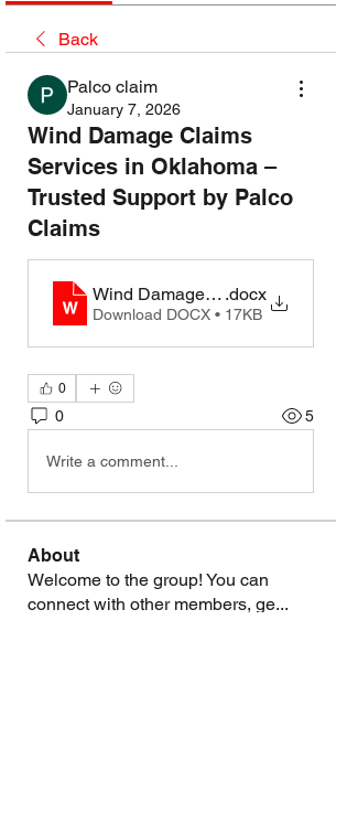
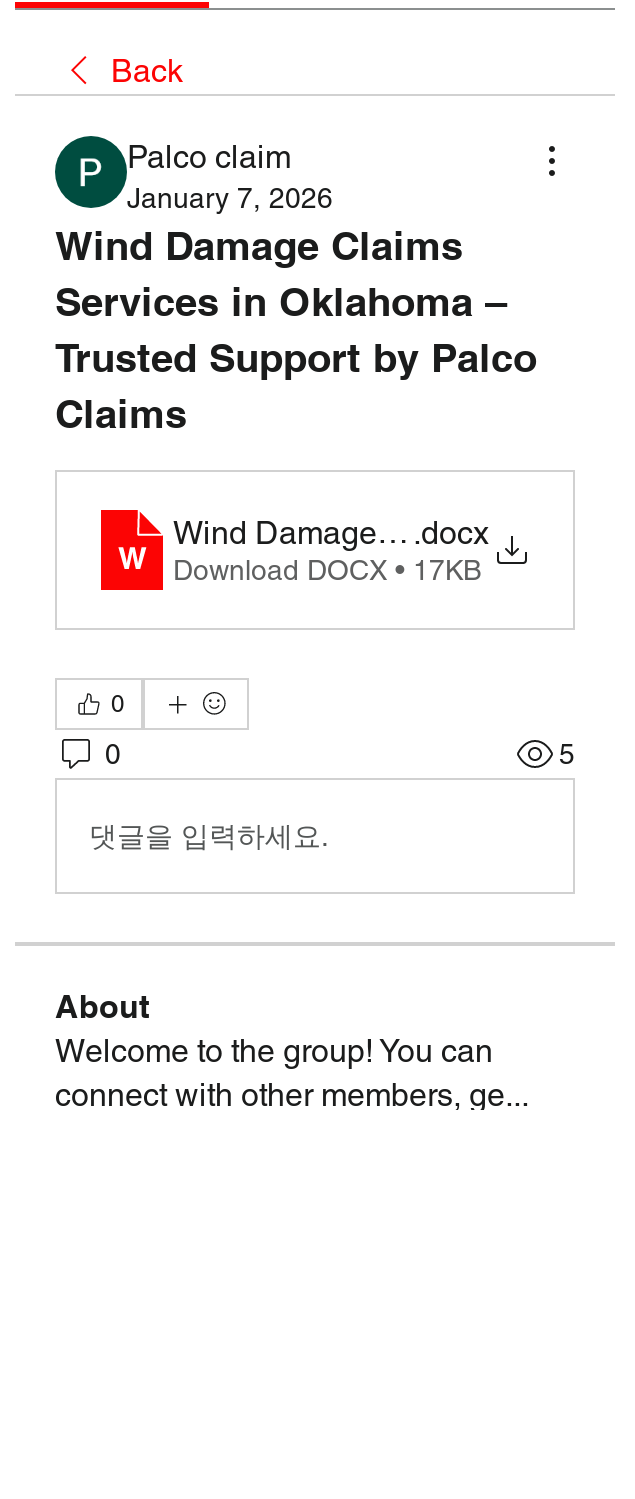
- Write a comment...
+ 댓글을 입력하세요.
